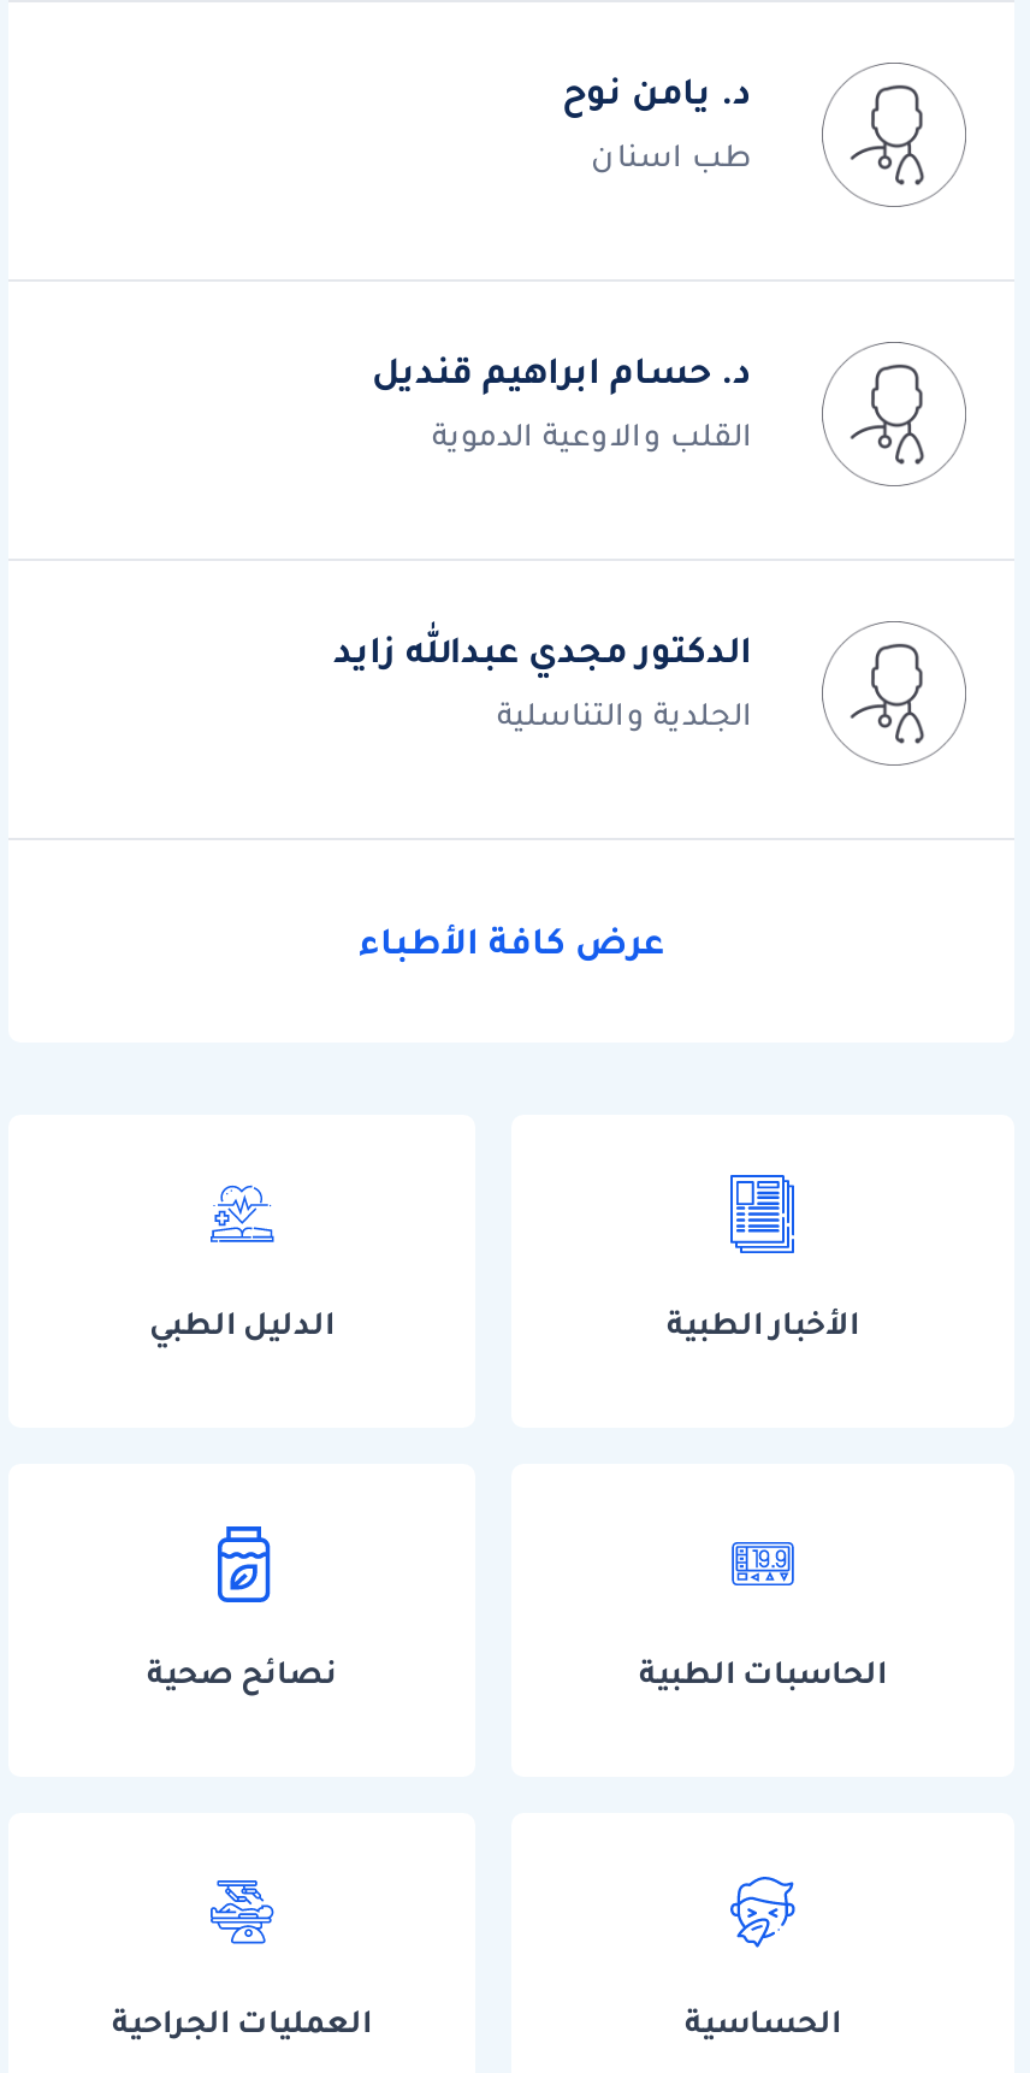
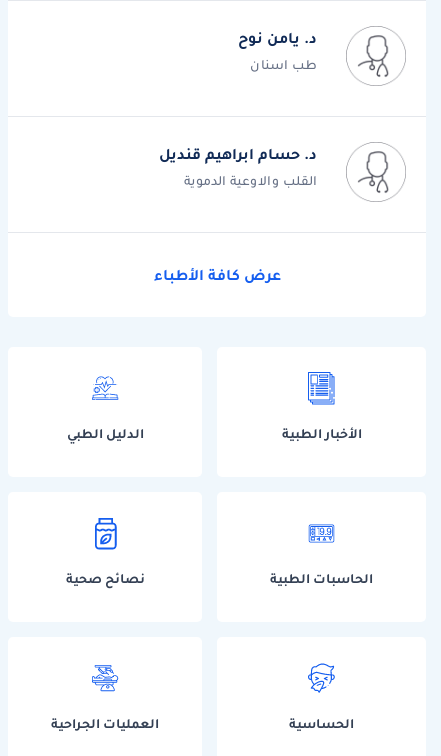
- الدكتور مجدي عبدالله زايد
- الجلدية والتناسلية
